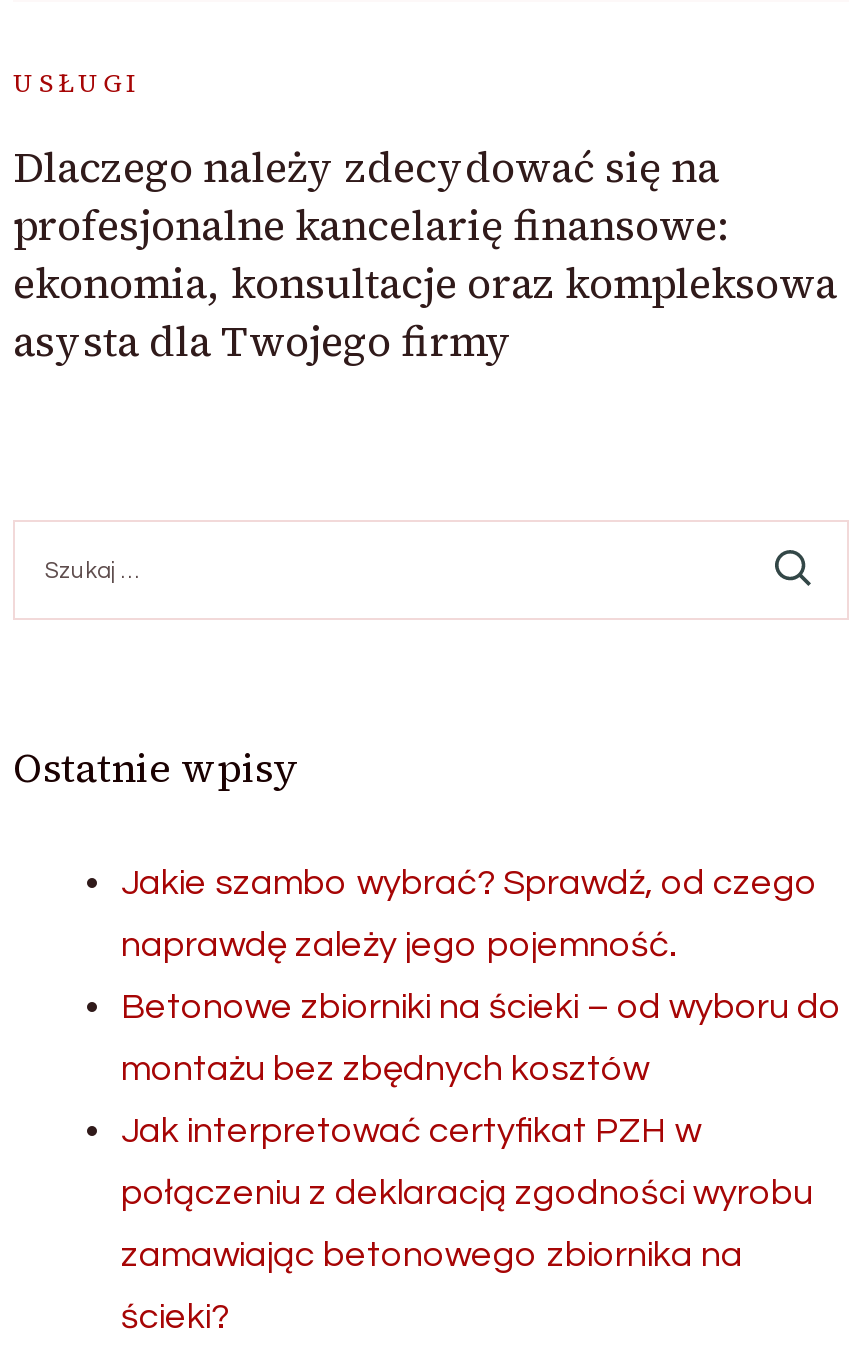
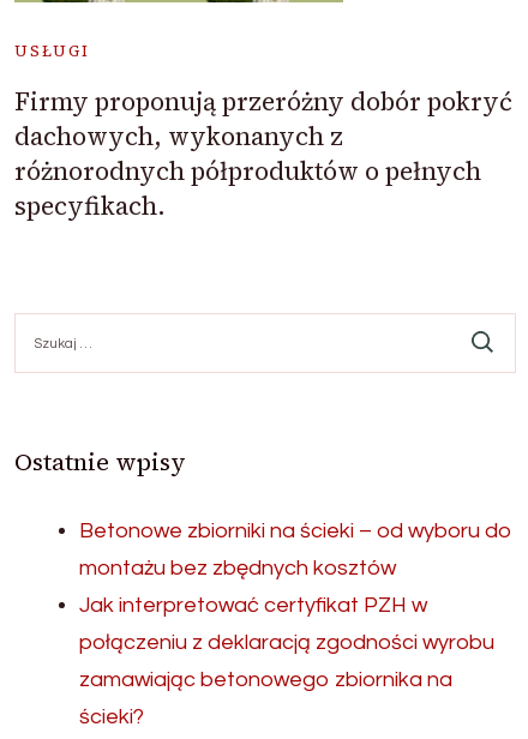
- Dlaczego należy zdecydować się na
- profesjonalne kancelarię finansowe:
- ekonomia, konsultacje oraz kompleksowa
- asysta dla Twojego firmy
+ Firmy proponują przeróżny dobór pokryć
+ dachowych, wykonanych z
+ różnorodnych półproduktów o pełnych
+ specyfikach.

- Jakie szambo wybrać? Sprawdź, od czego
- naprawdę zależy jego pojemność.
